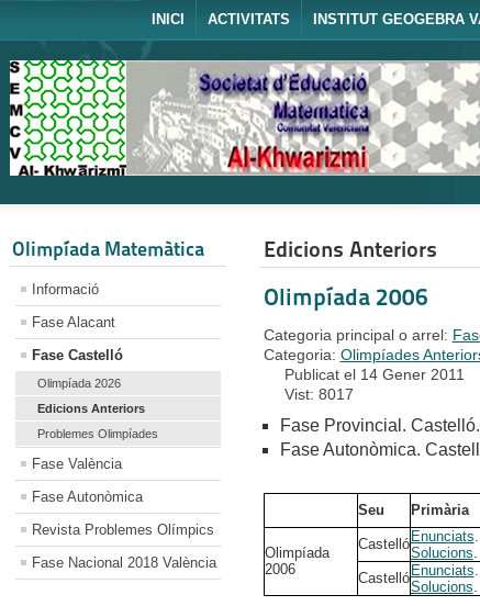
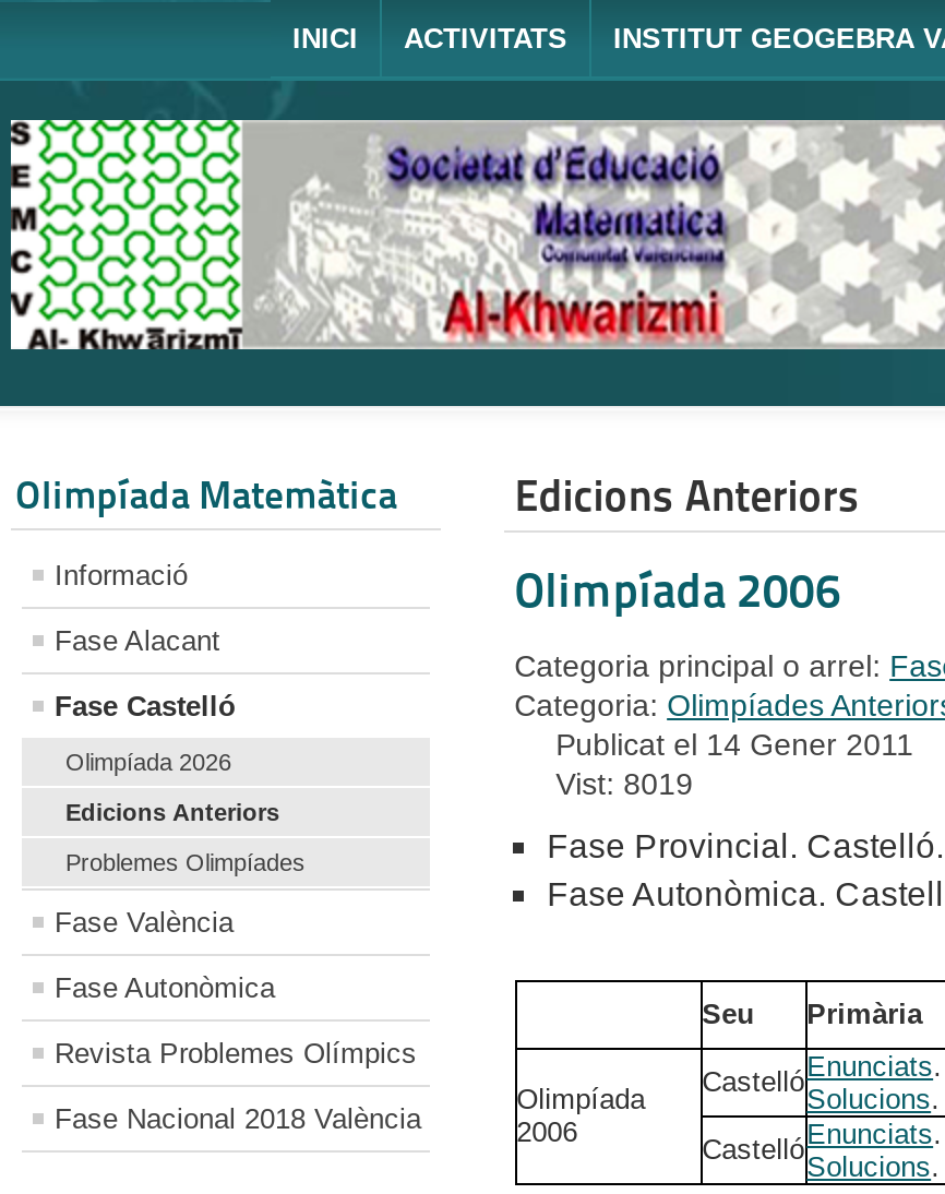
- Vist: 8017
+ Vist: 8019
